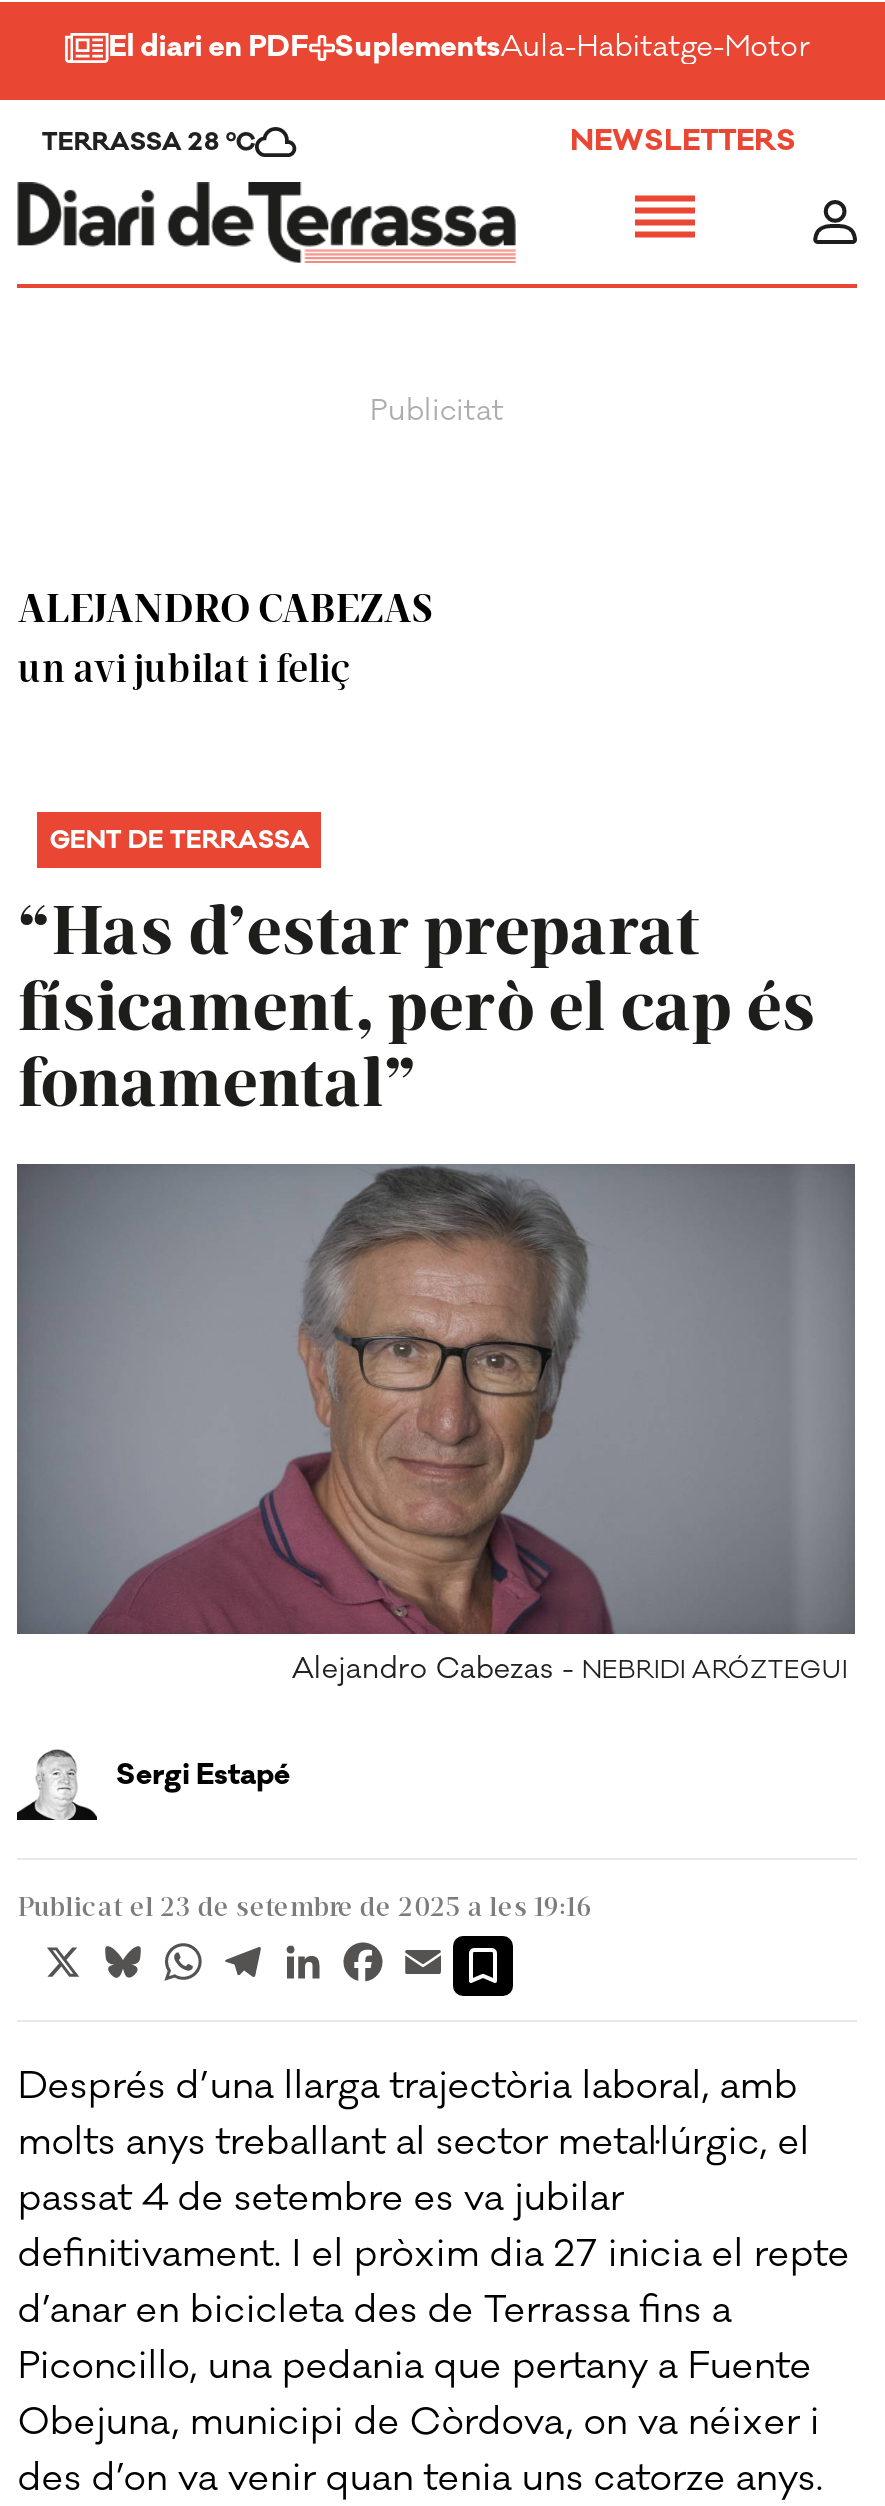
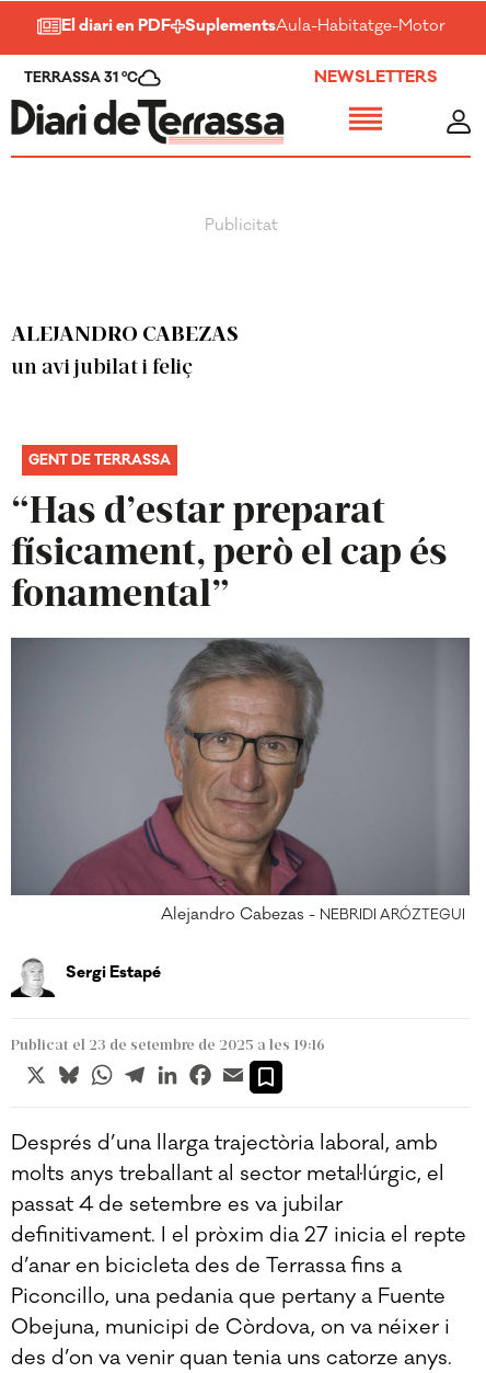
- TERRASSA 28 ºC
+ TERRASSA 31 ºC
